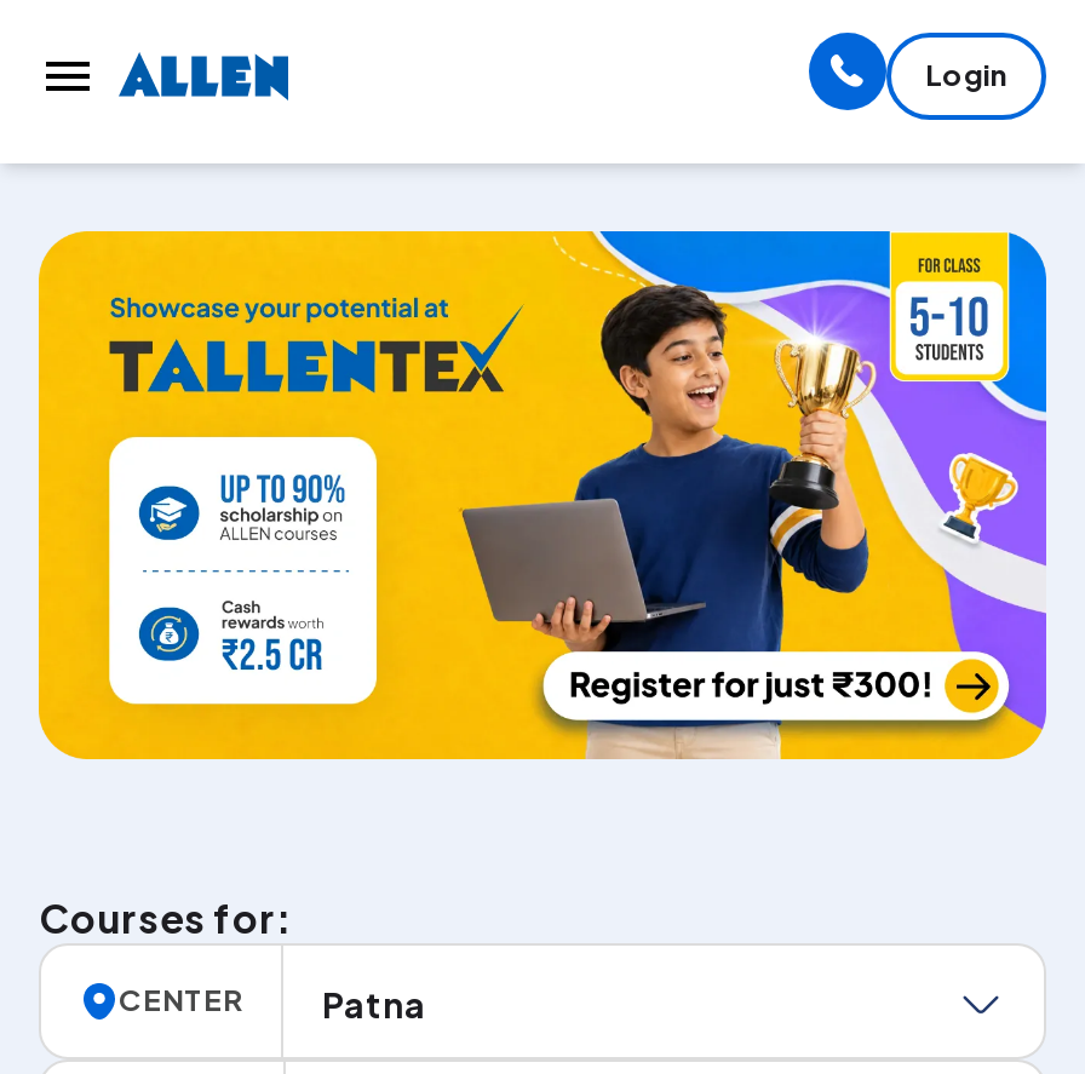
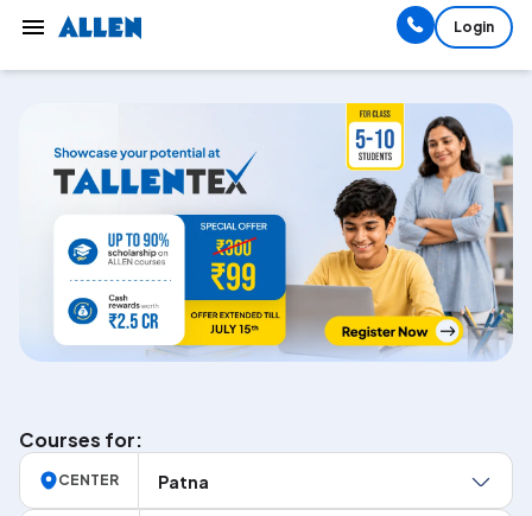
- [image]
+ [image]
